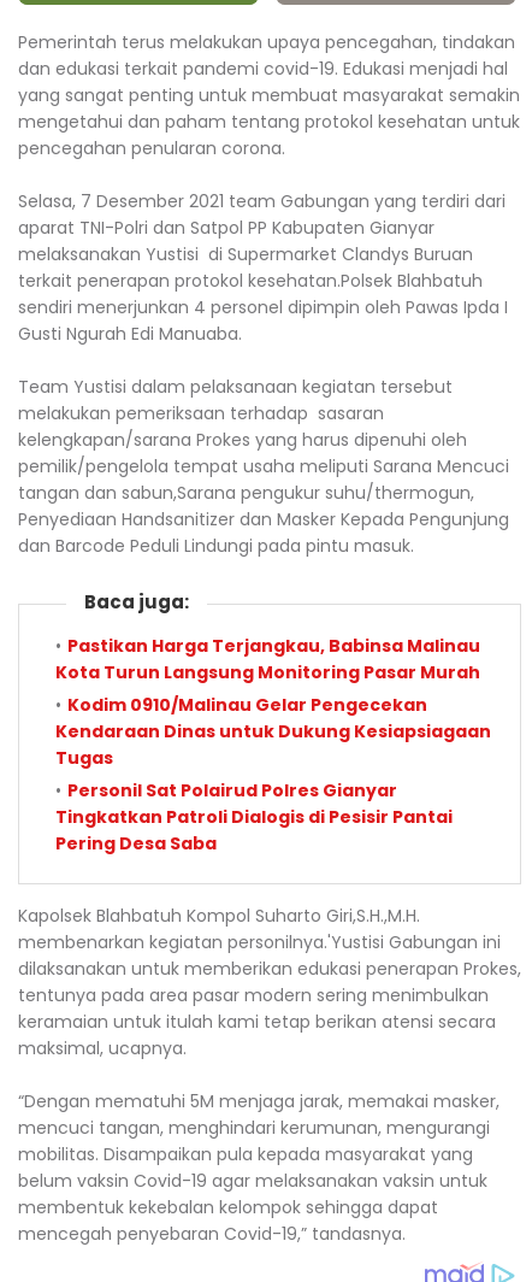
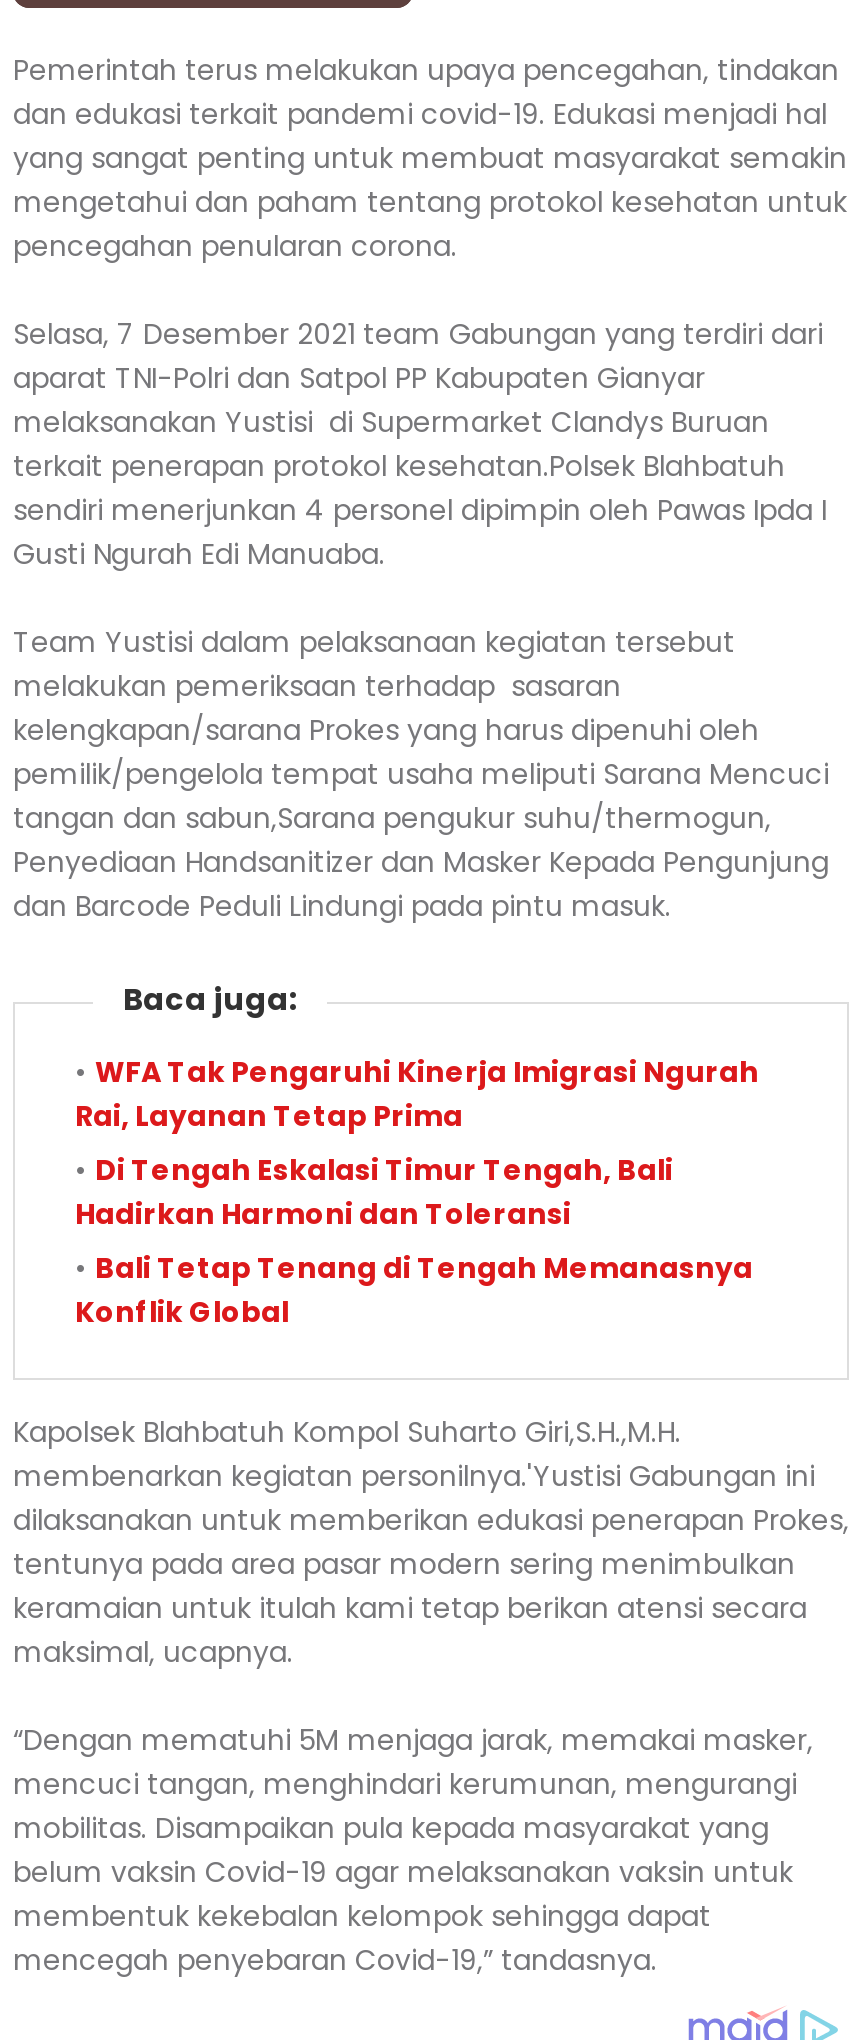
- Pastikan Harga Terjangkau, Babinsa Malinau
- Kota Turun Langsung Monitoring Pasar Murah
- Kodim 0910/Malinau Gelar Pengecekan
- Kendaraan Dinas untuk Dukung Kesiapsiagaan
- Tugas
- Personil Sat Polairud Polres Gianyar
- Tingkatkan Patroli Dialogis di Pesisir Pantai
- Pering Desa Saba
+ WFA Tak Pengaruhi Kinerja Imigrasi Ngurah
+ Rai, Layanan Tetap Prima
+ Di Tengah Eskalasi Timur Tengah, Bali
+ Hadirkan Harmoni dan Toleransi
+ Bali Tetap Tenang di Tengah Memanasnya
+ Konflik Global
